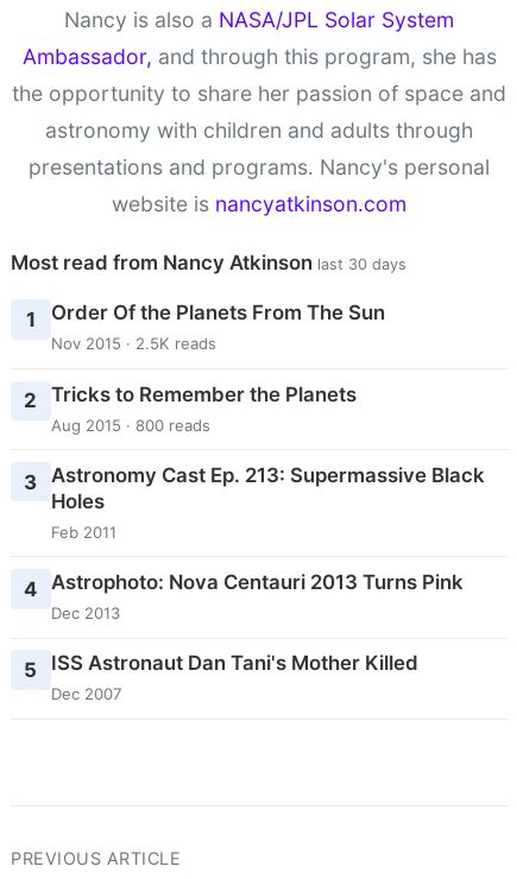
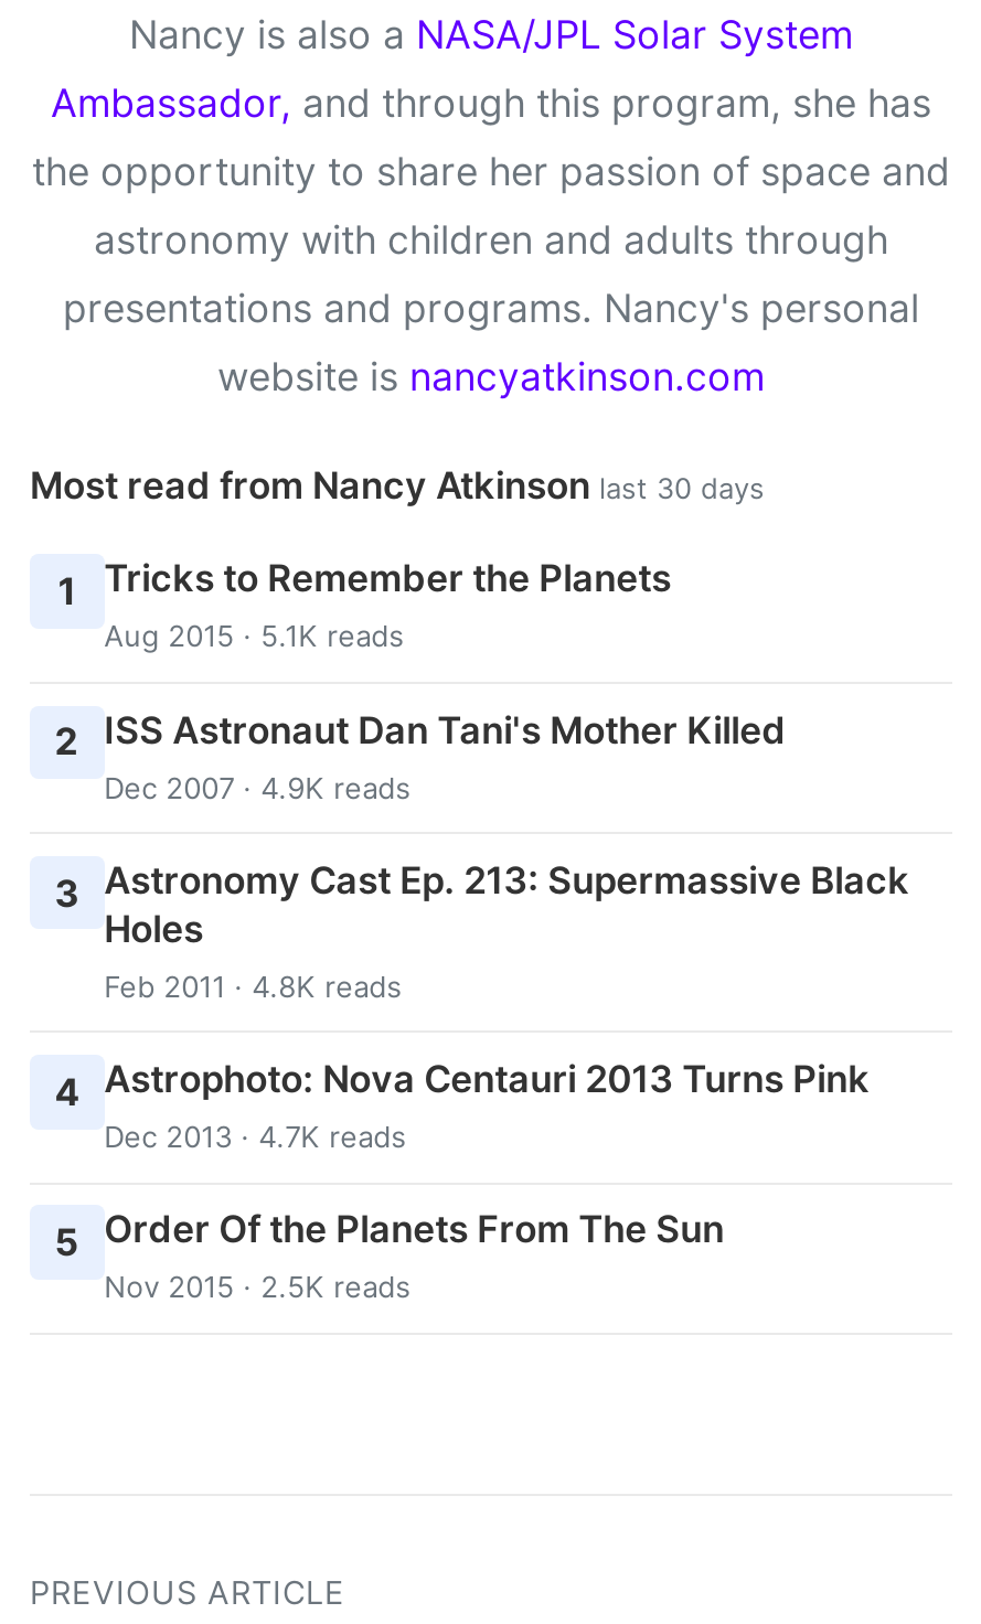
- Order Of the Planets From The Sun
- Nov 2015 · 2.5K reads
+ Tricks to Remember the Planets
+ Aug 2015 · 5.1K reads

- 2 Tricks to Remember the Planets
- Aug 2015 · 800 reads
+ 2 ISS Astronaut Dan Tani's Mother Killed
+ Dec 2007 · 4.9K reads

- Feb 2011
+ Feb 2011 · 4.8K reads

- Dec 2013
+ Dec 2013 · 4.7K reads

- 5 ISS Astronaut Dan Tani's Mother Killed
- Dec 2007
+ 5 Order Of the Planets From The Sun
+ Nov 2015 · 2.5K reads
